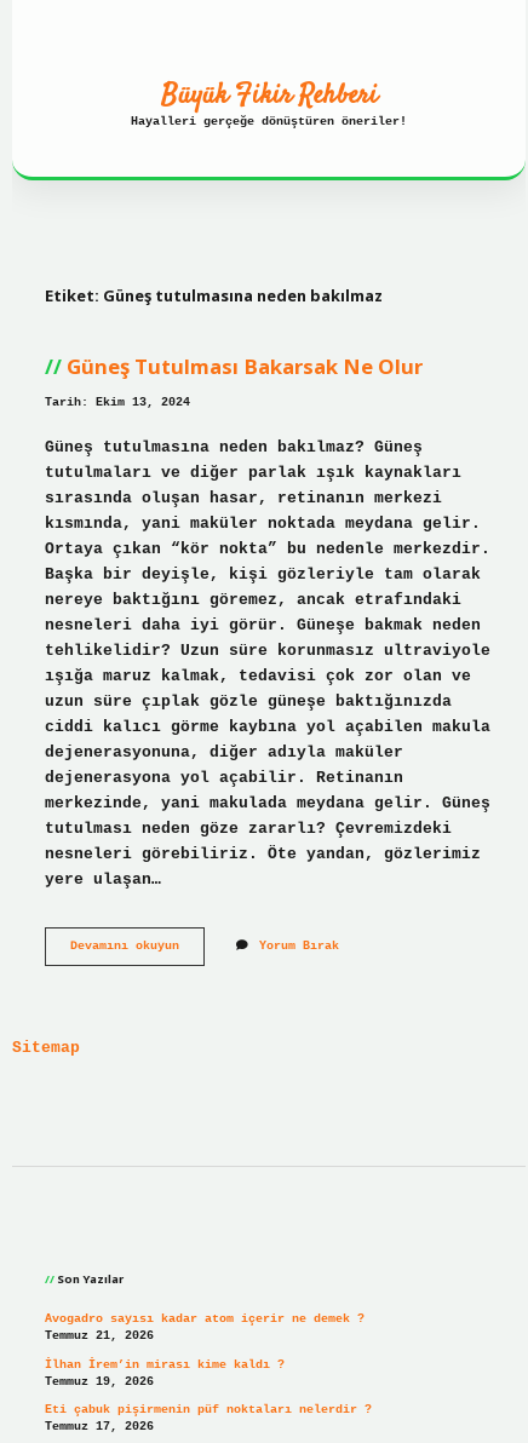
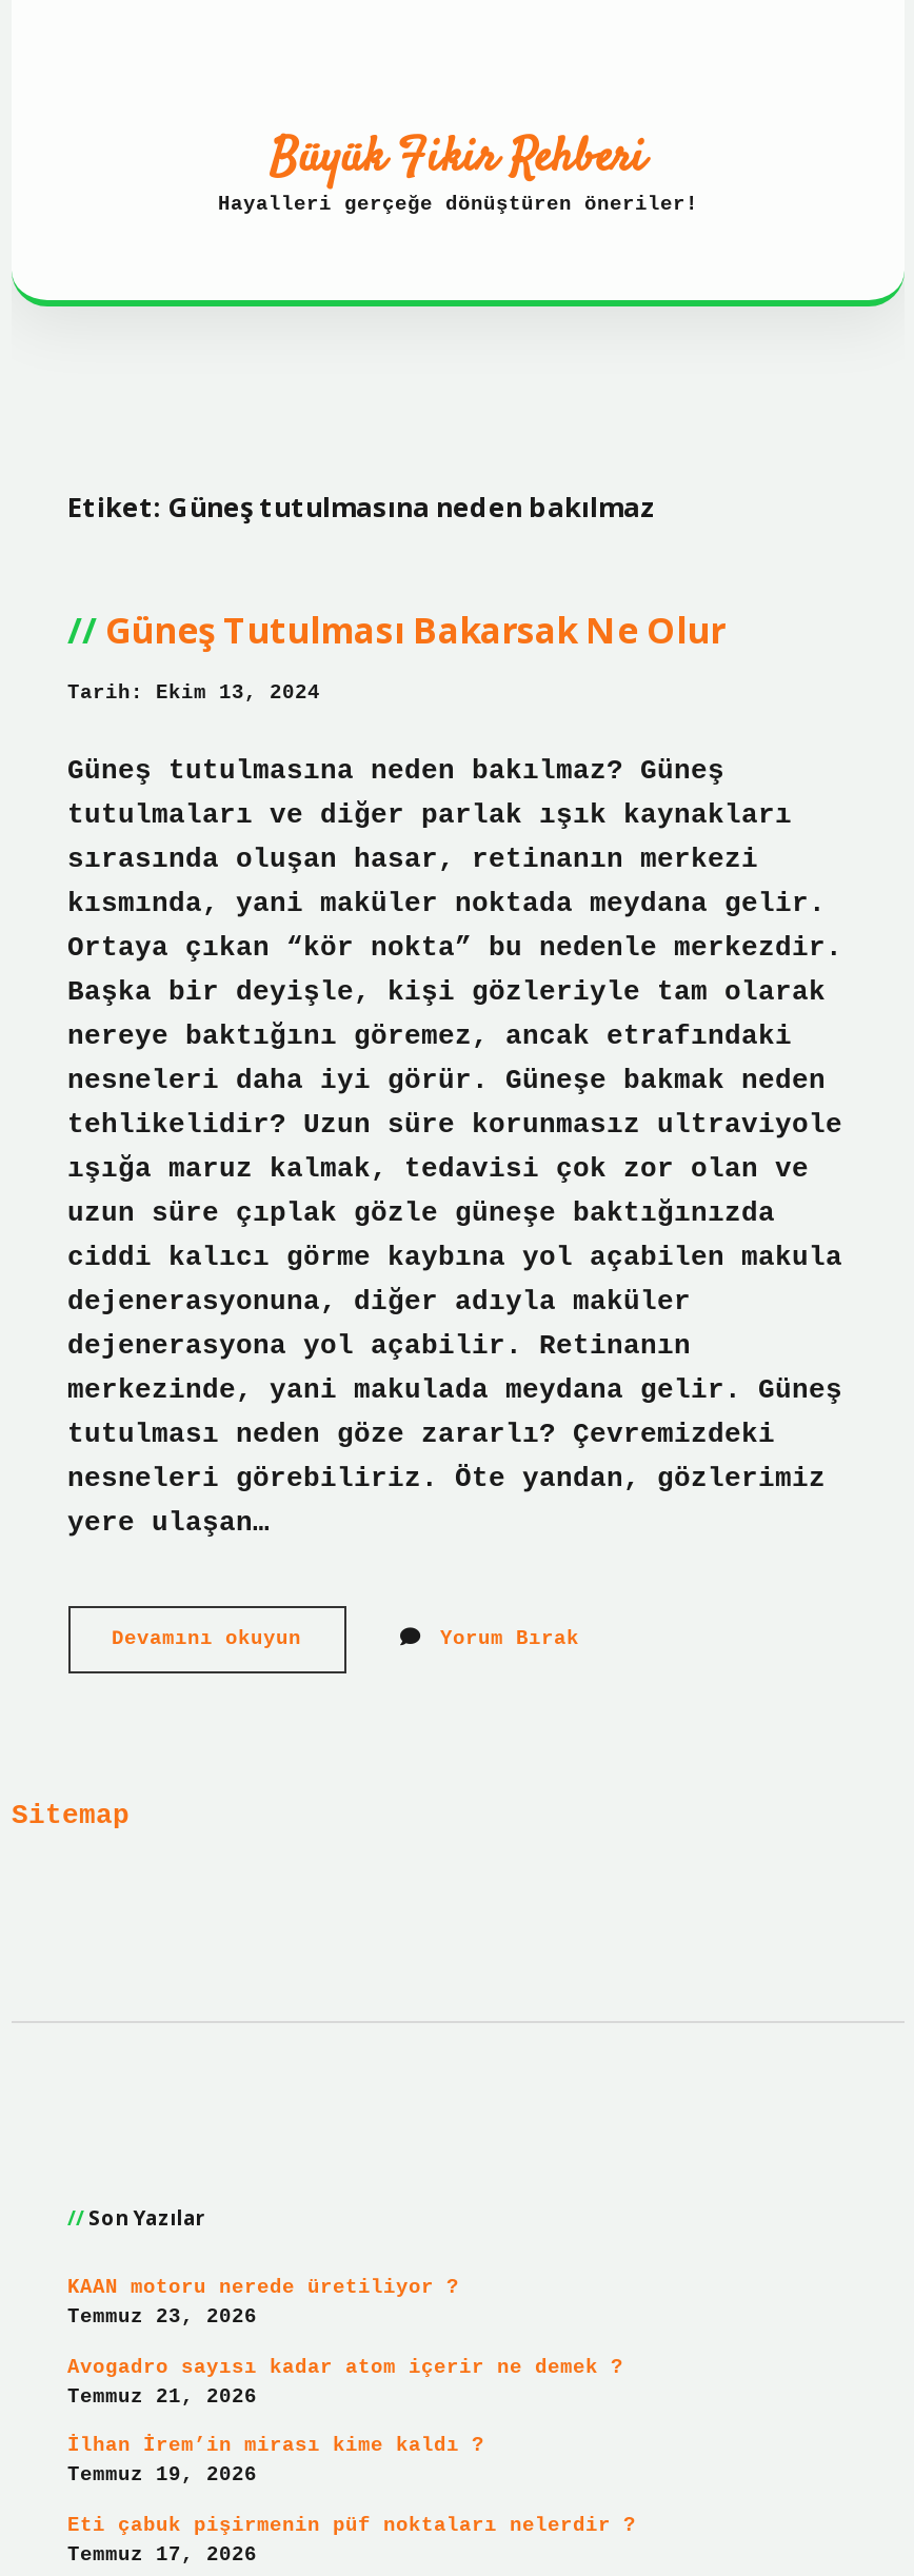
+ KAAN motoru nerede üretiliyor ?
+ Temmuz 23, 2026
